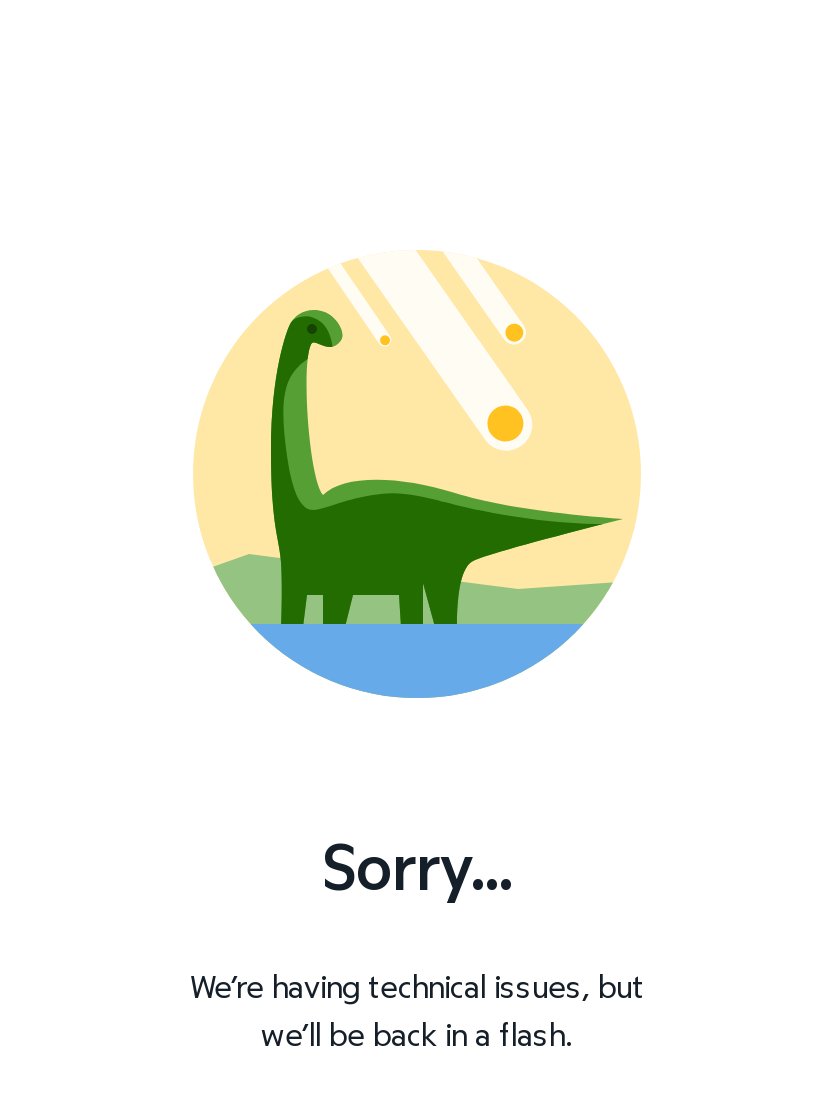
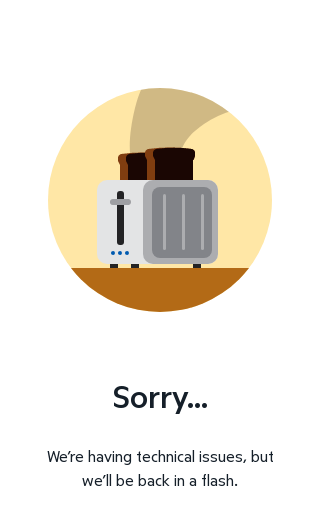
- [image]
+ [image]
